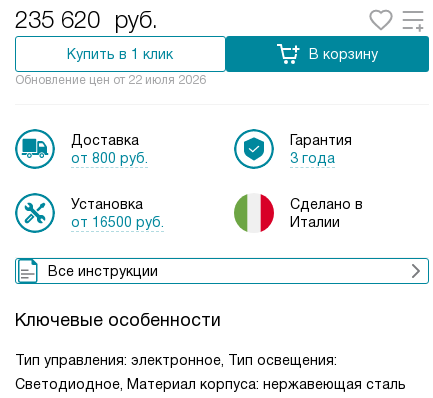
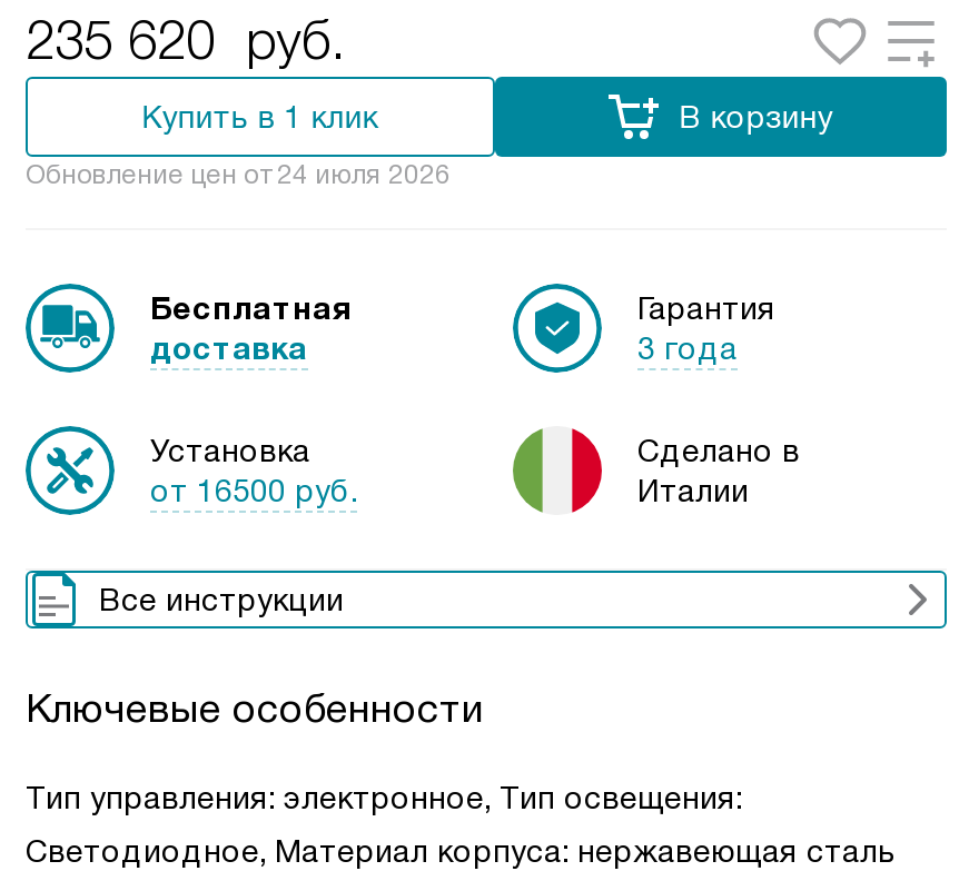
- Обновление цен от 22 июля 2026
+ Обновление цен от 24 июля 2026

- Доставка
- от 800 руб.
+ Бесплатная
+ доставка
